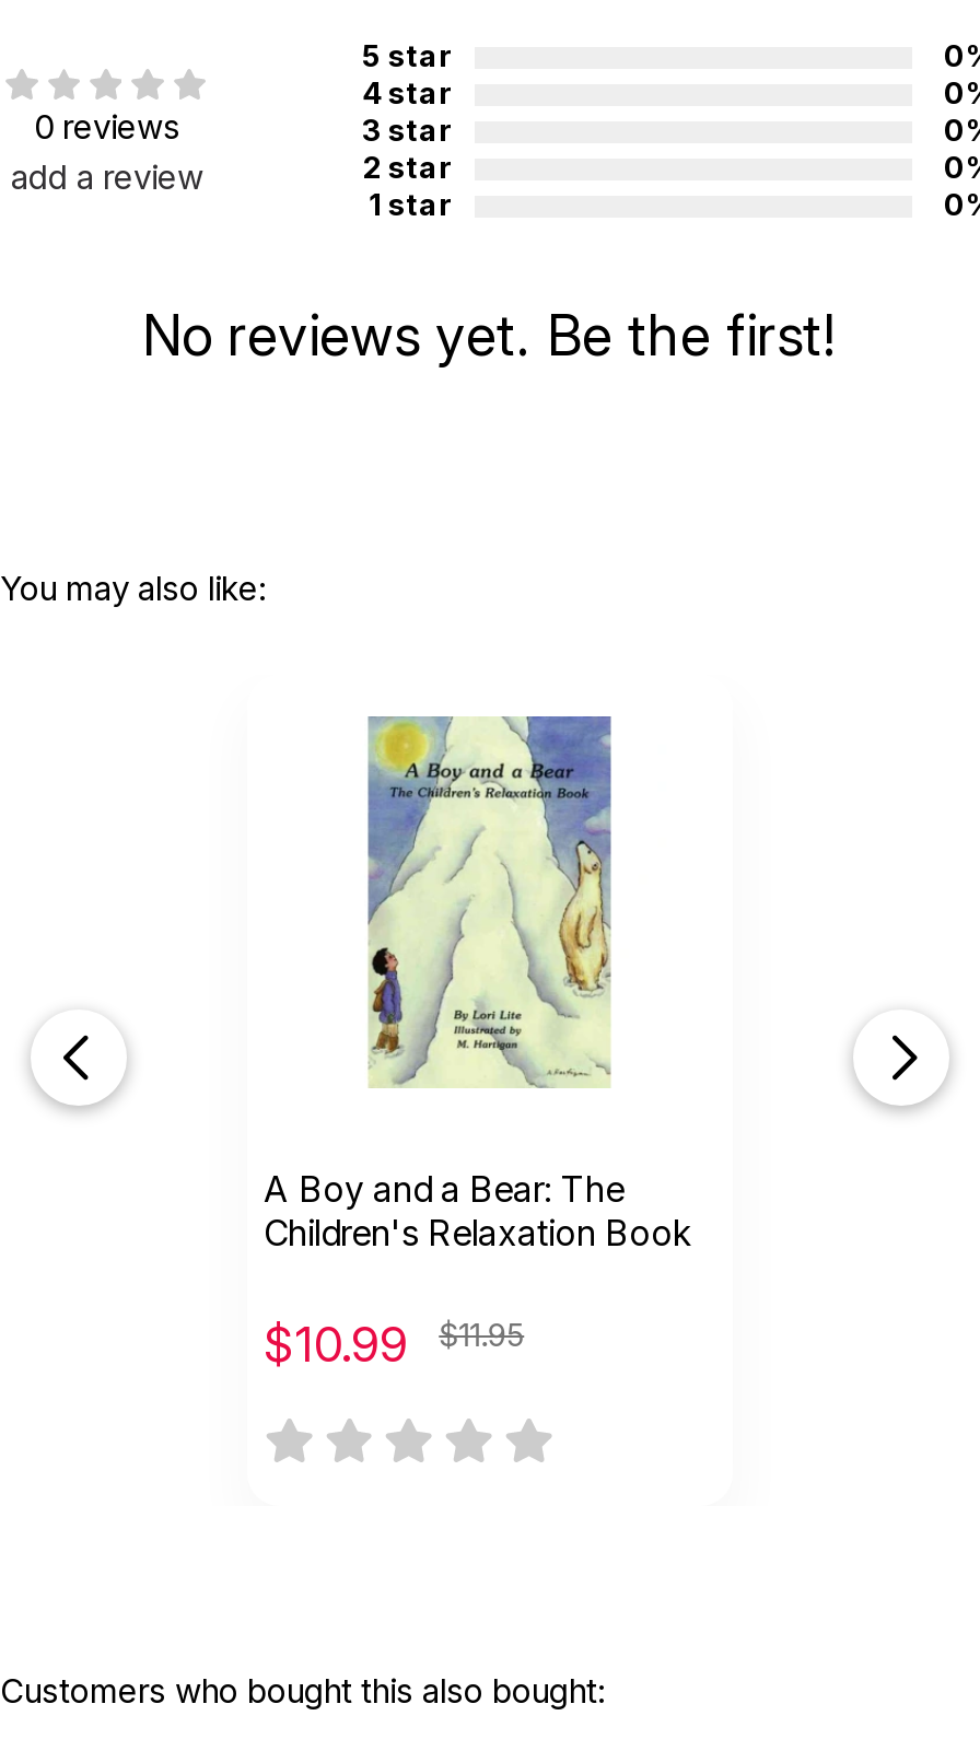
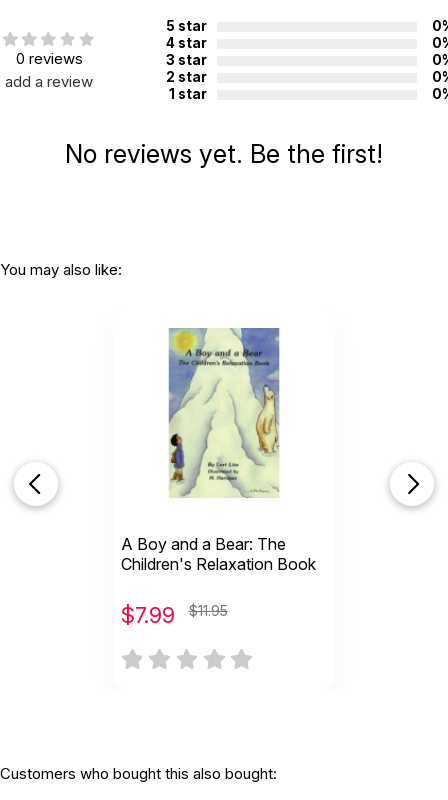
- $10.99
+ $7.99
